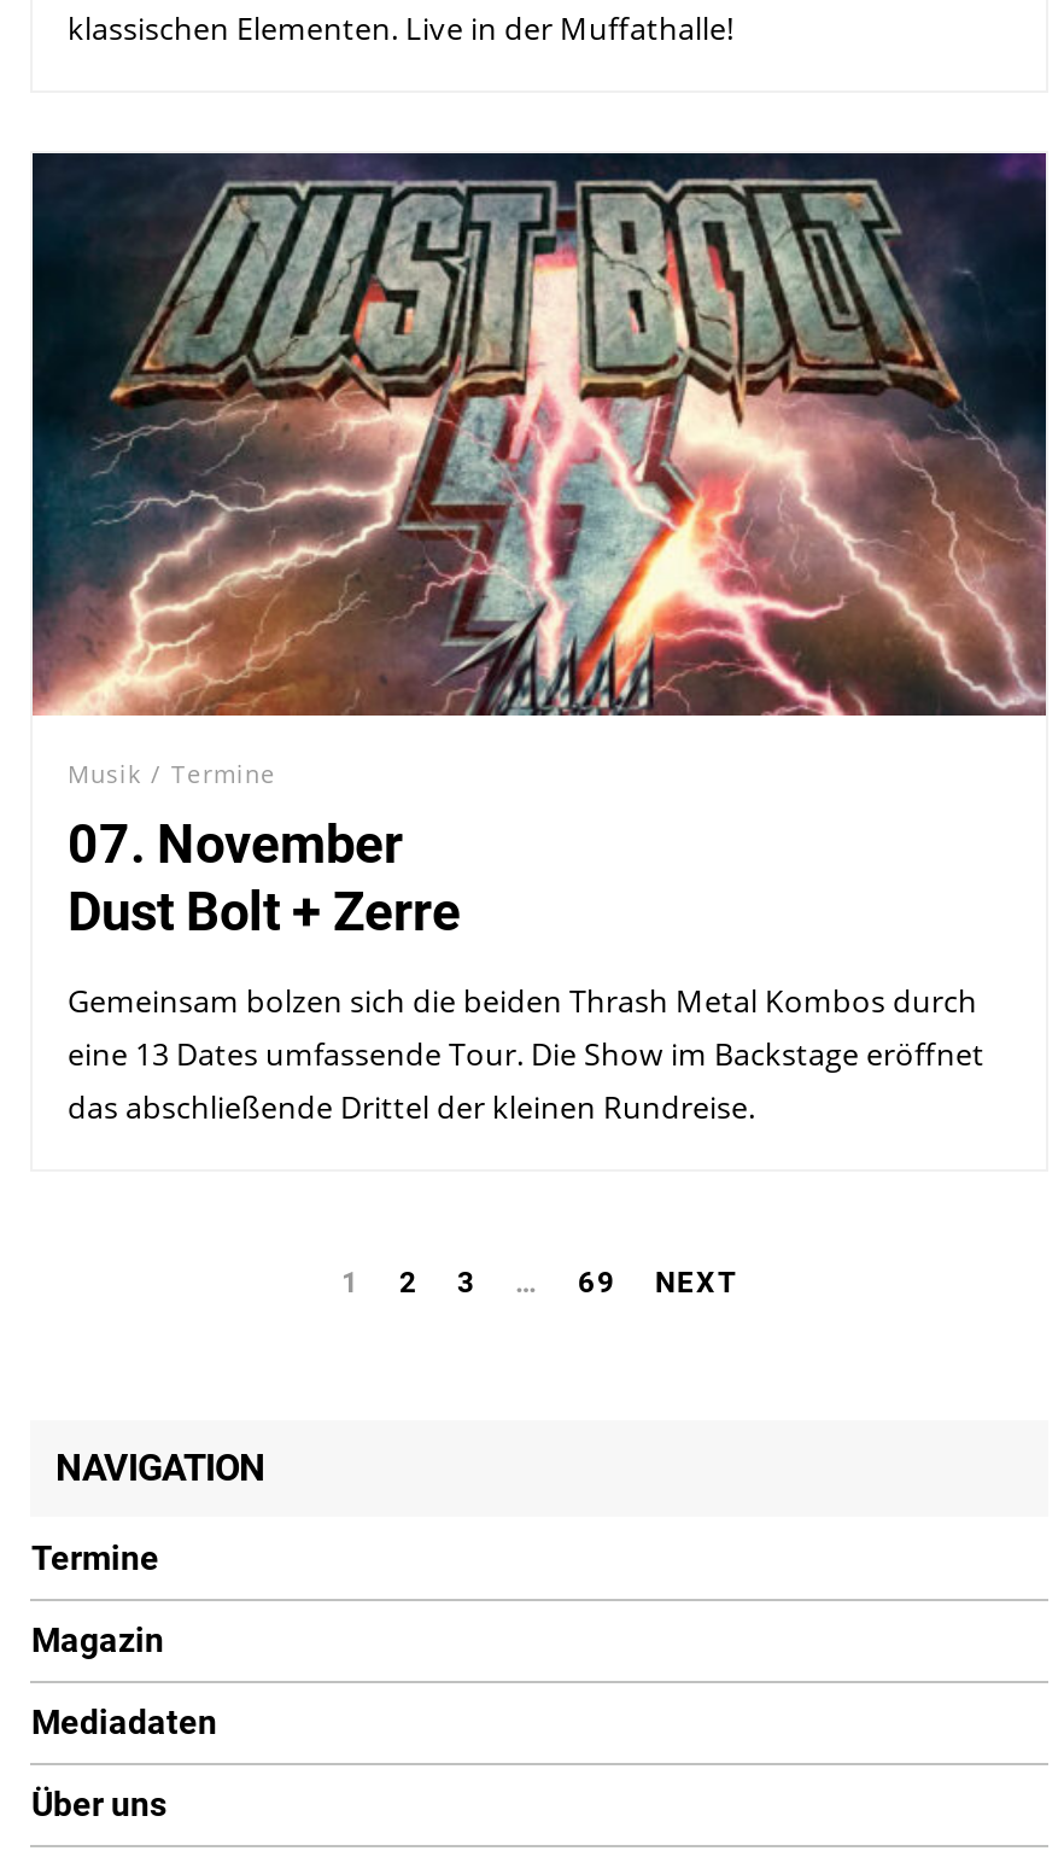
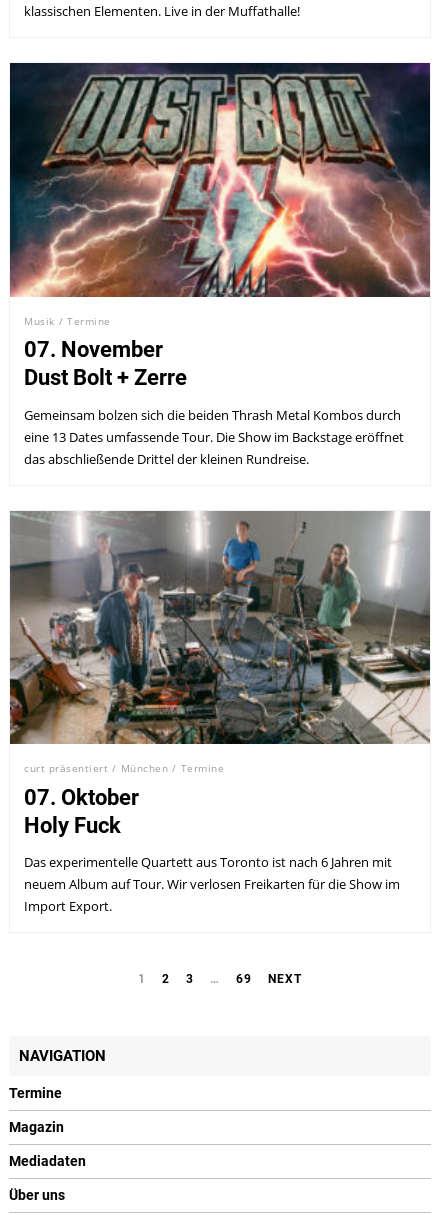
+ [image]
+ curt präsentiert / München / Termine
+ 07. Oktober
+ Holy Fuck
+ Das experimentelle Quartett aus Toronto ist nach 6 Jahren mit
+ neuem Album auf Tour. Wir verlosen Freikarten für die Show im
+ Import Export.
